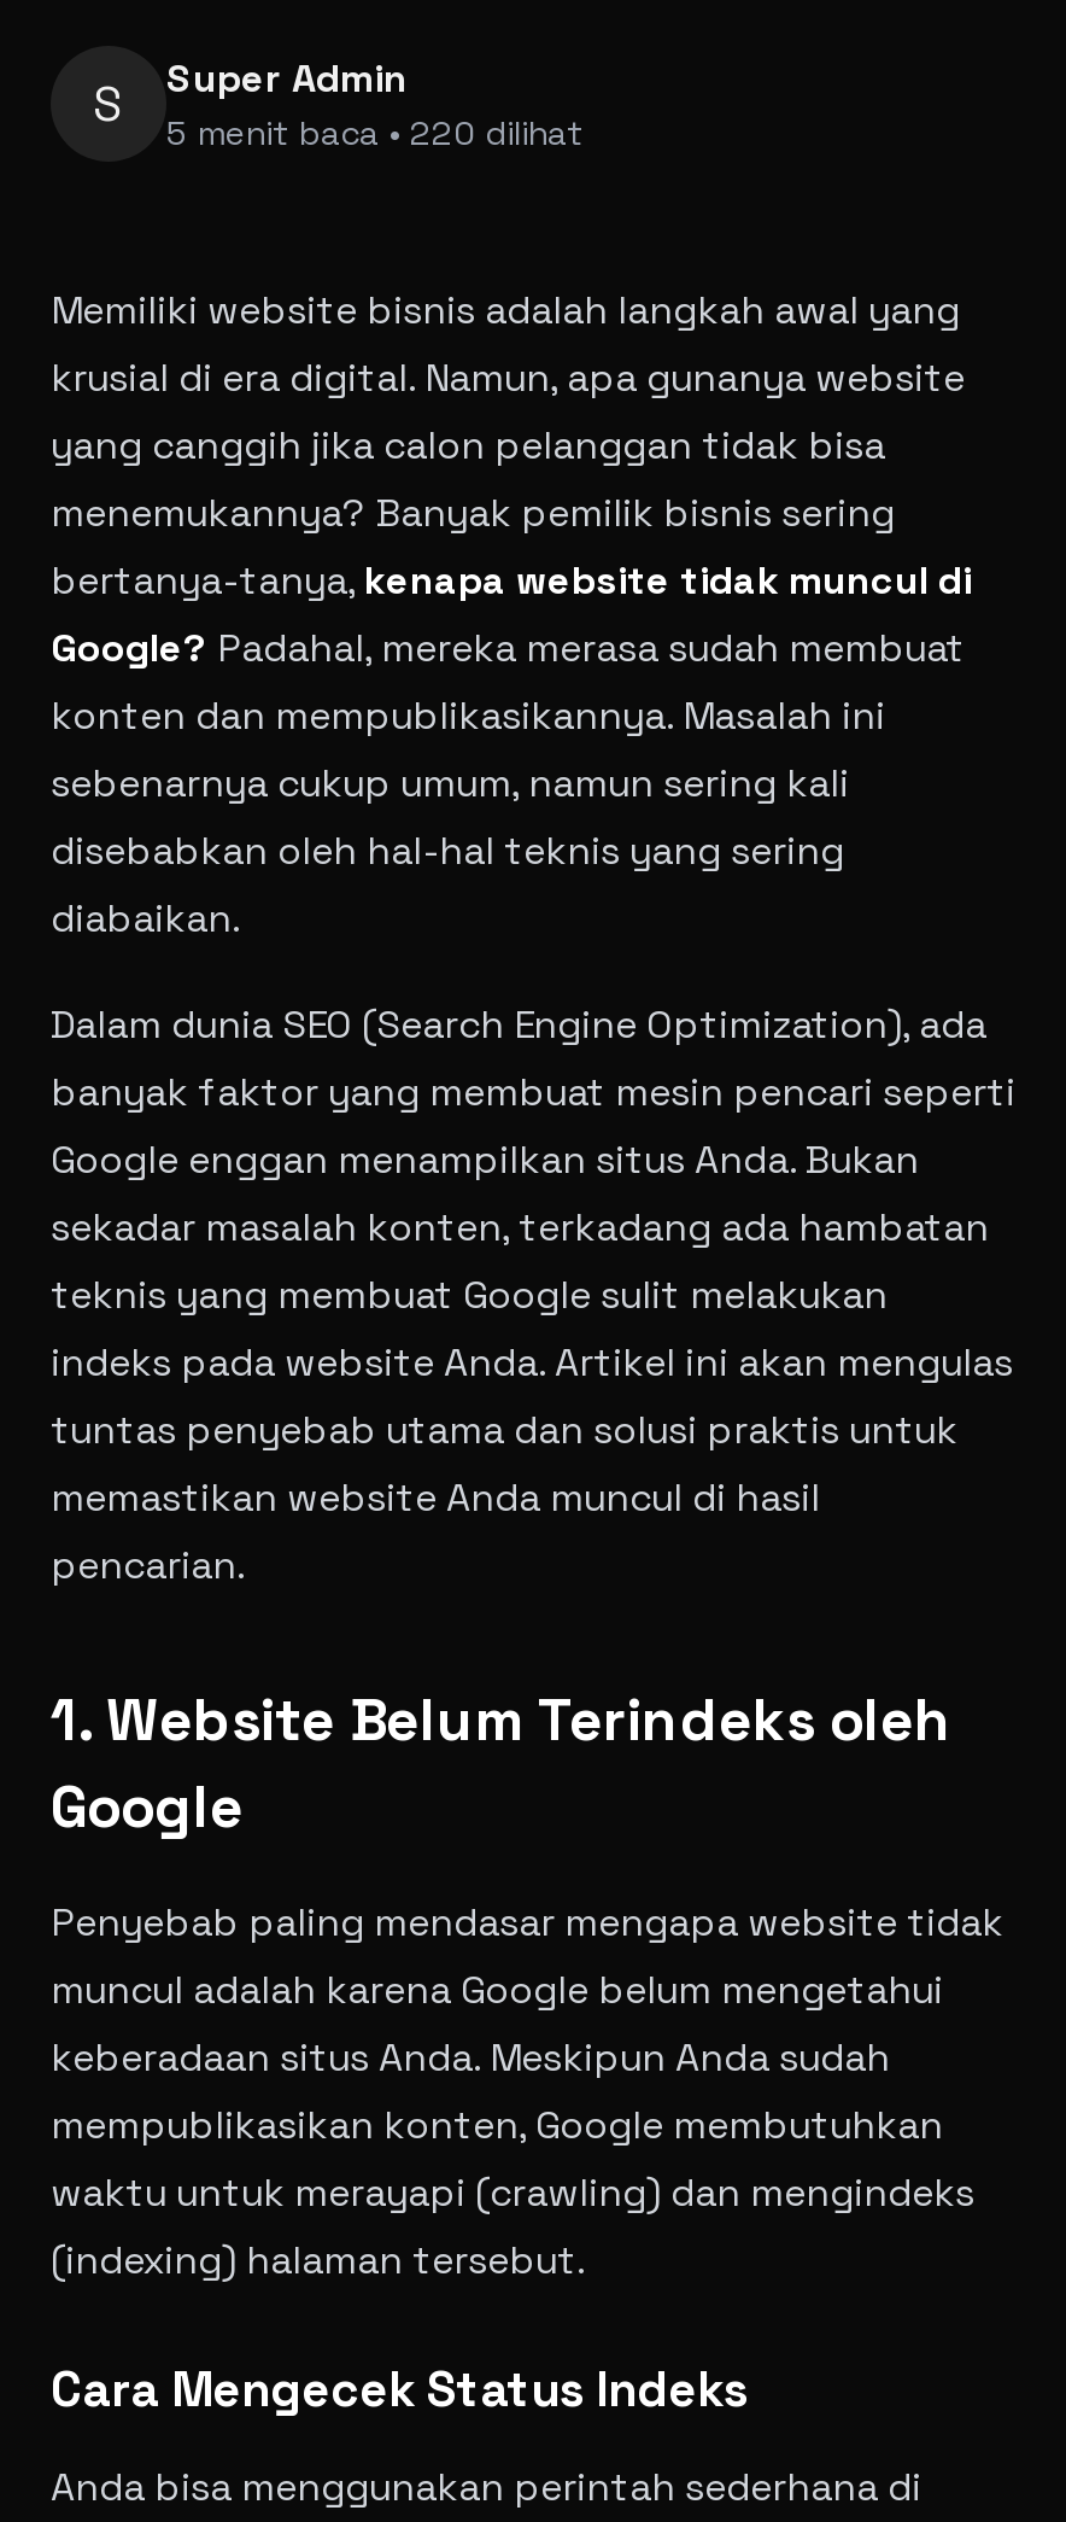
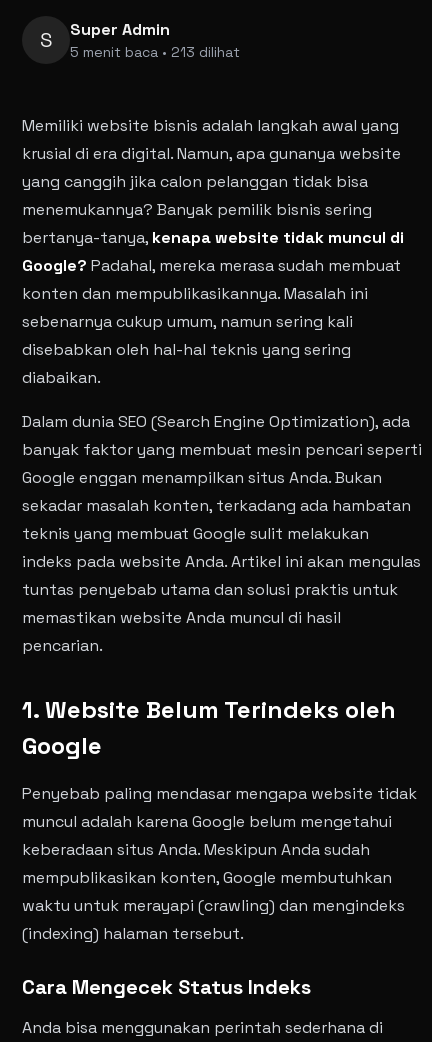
- 5 menit baca • 220 dilihat
+ 5 menit baca • 213 dilihat
